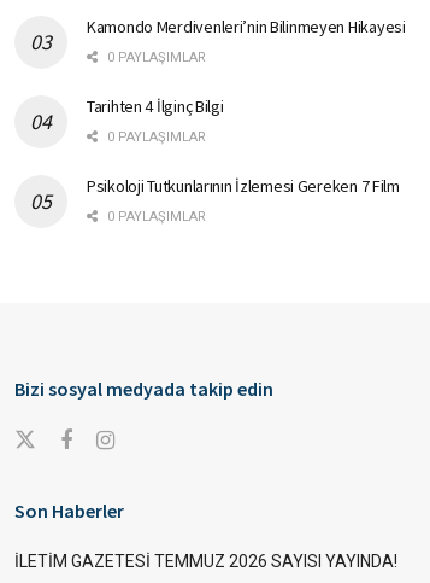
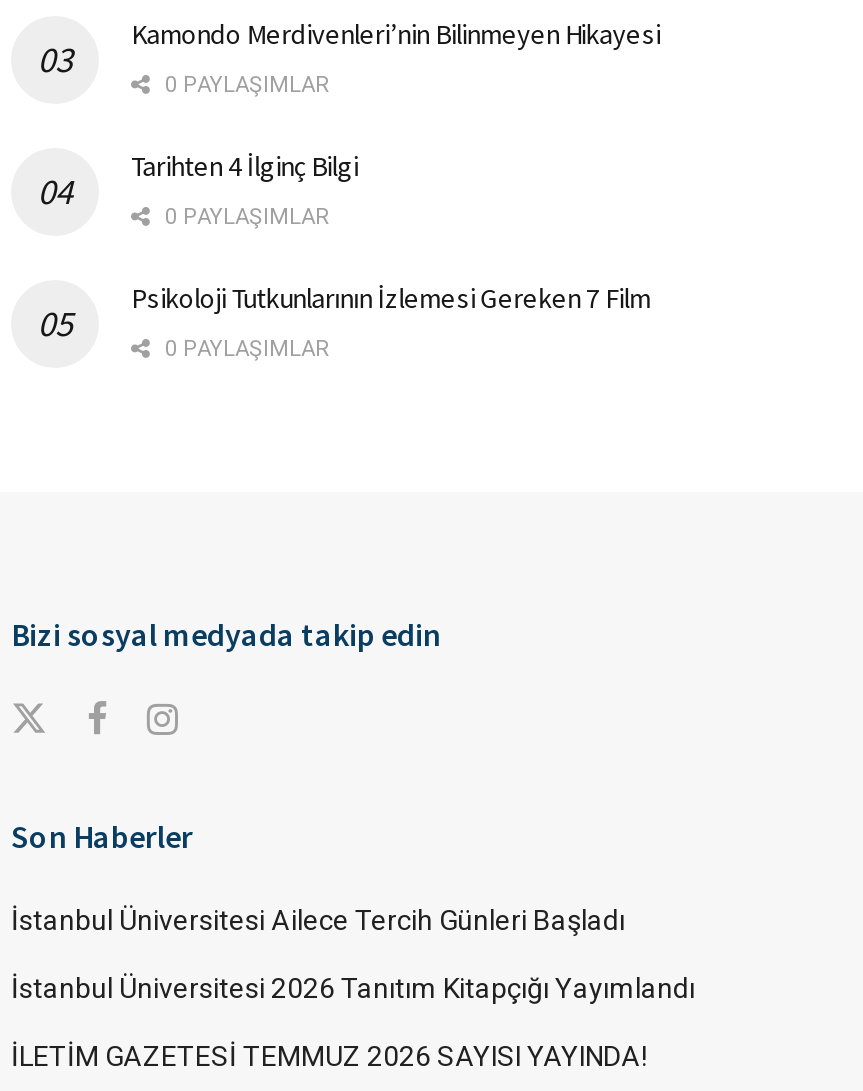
+ İstanbul Üniversitesi Ailece Tercih Günleri Başladı
+ İstanbul Üniversitesi 2026 Tanıtım Kitapçığı Yayımlandı
